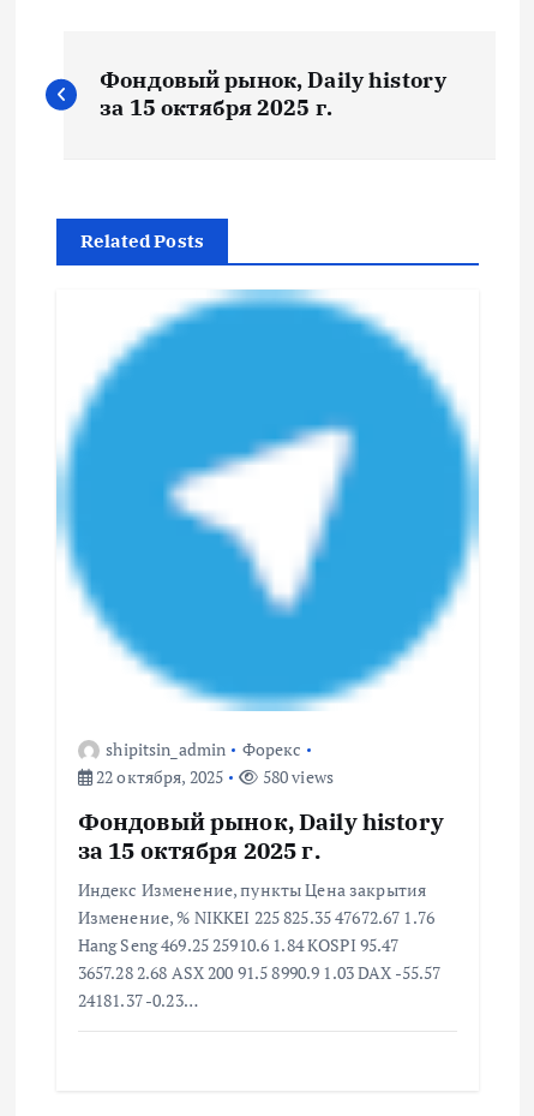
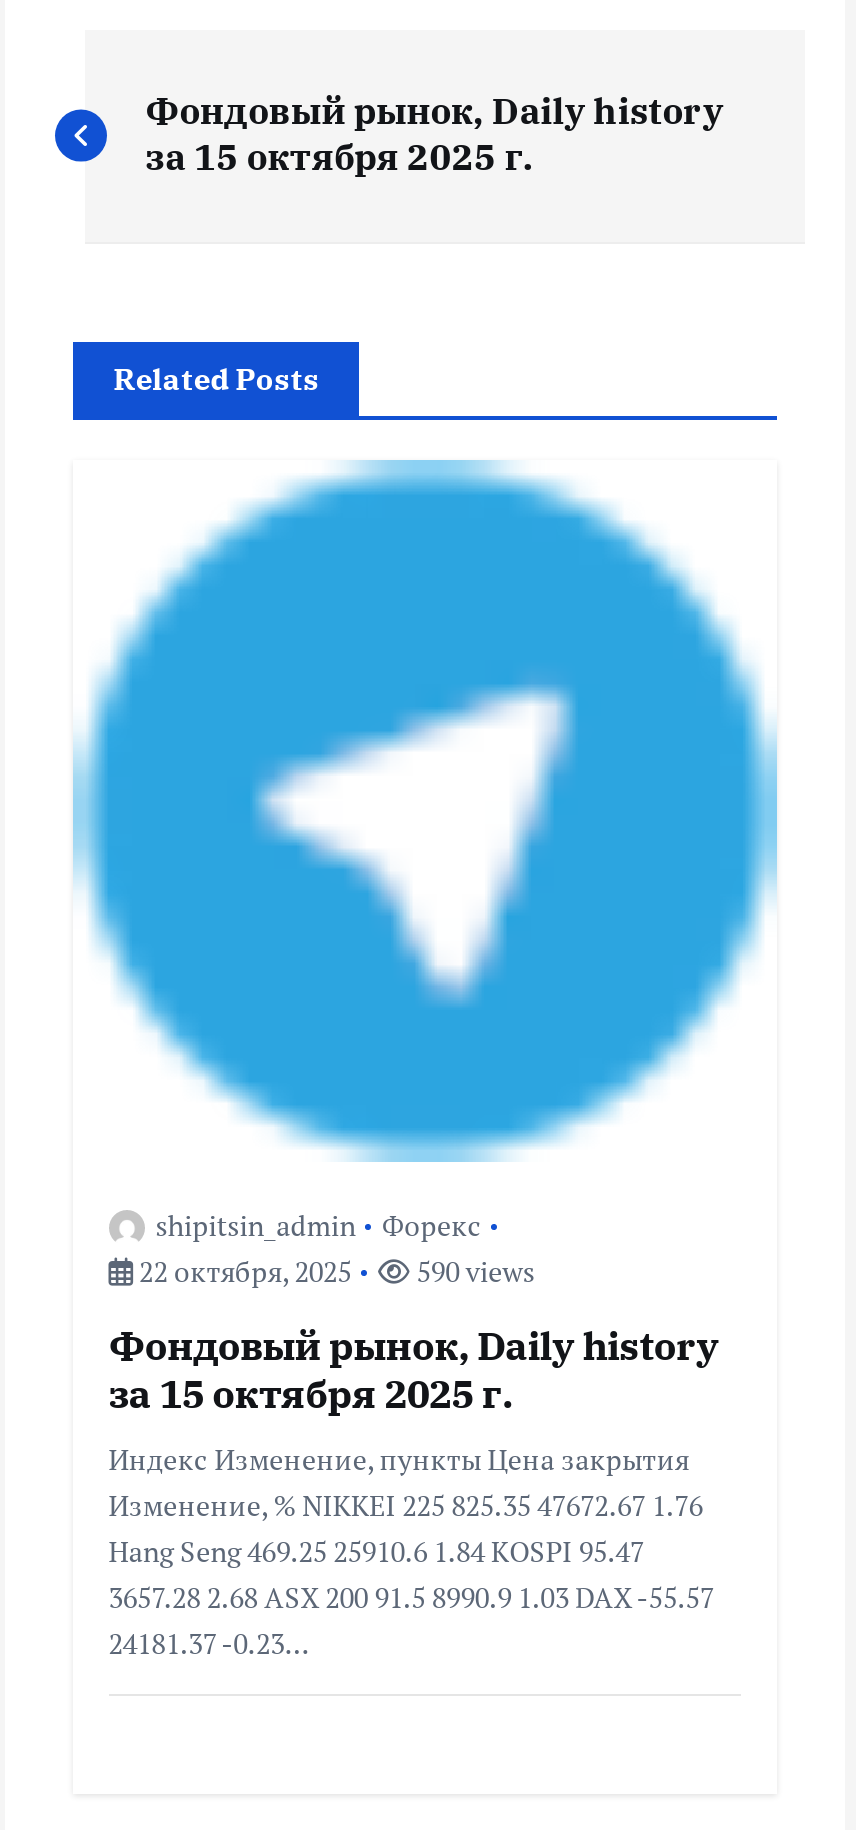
- 580 views
+ 590 views
